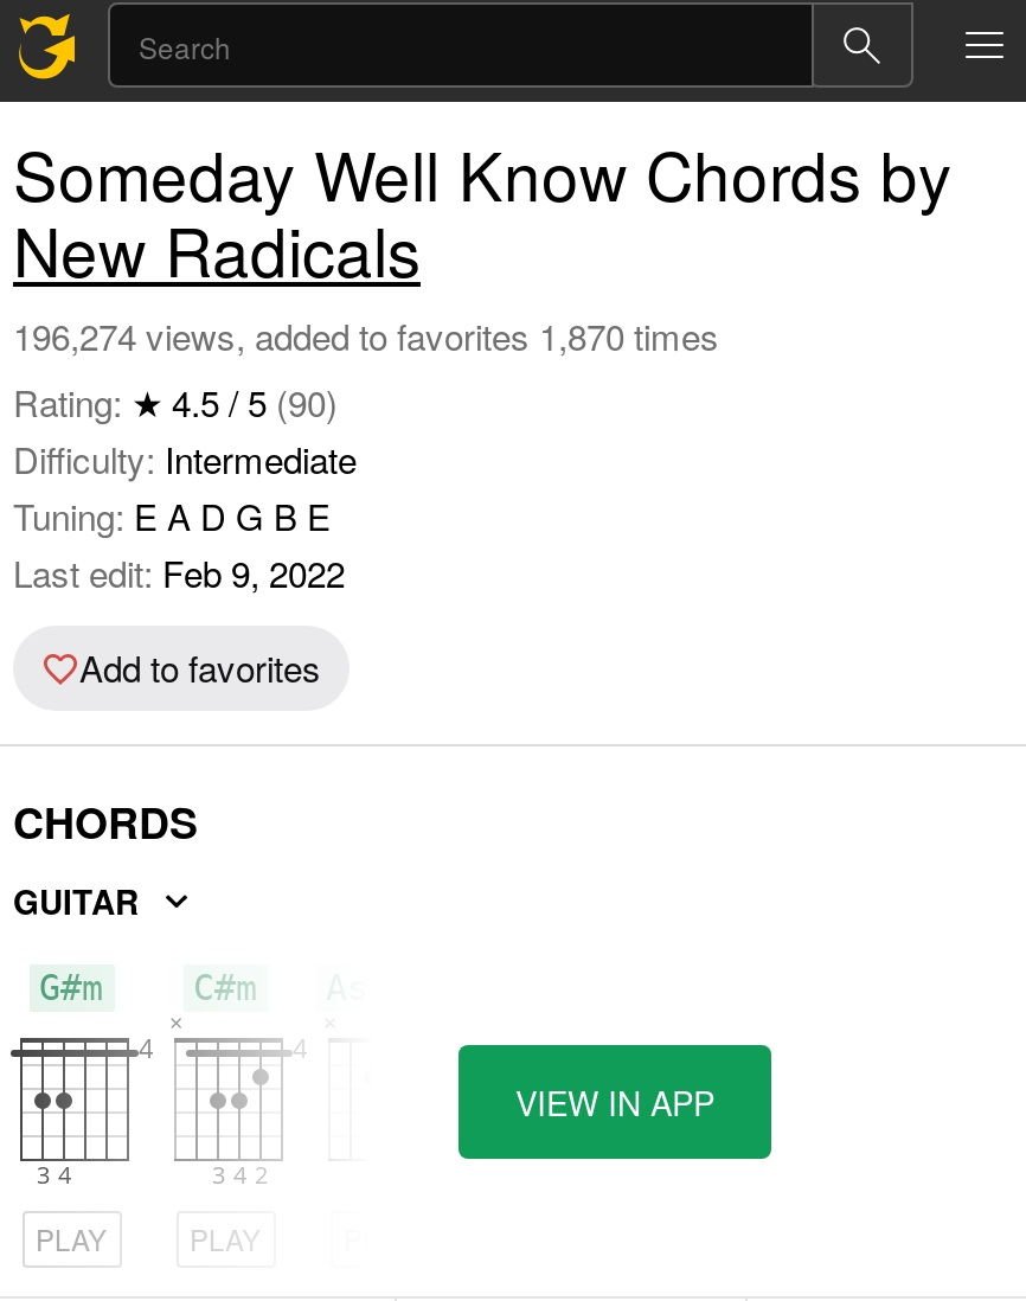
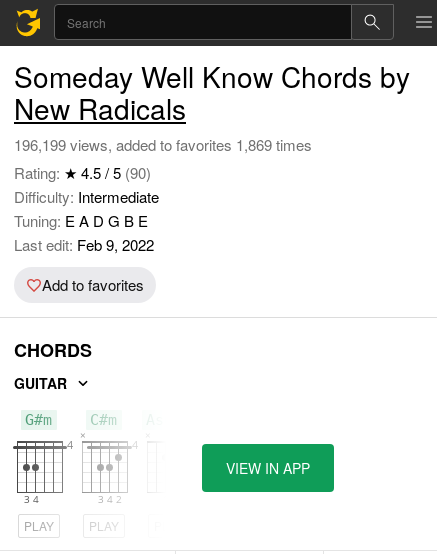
- 196,274 views, added to favorites 1,870 times
+ 196,199 views, added to favorites 1,869 times
